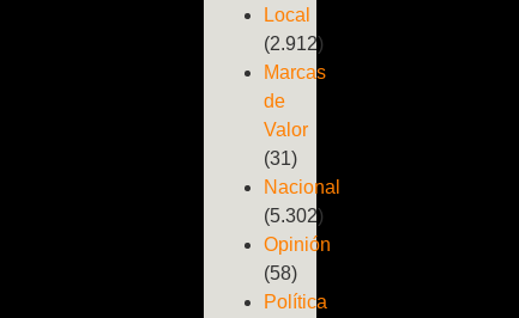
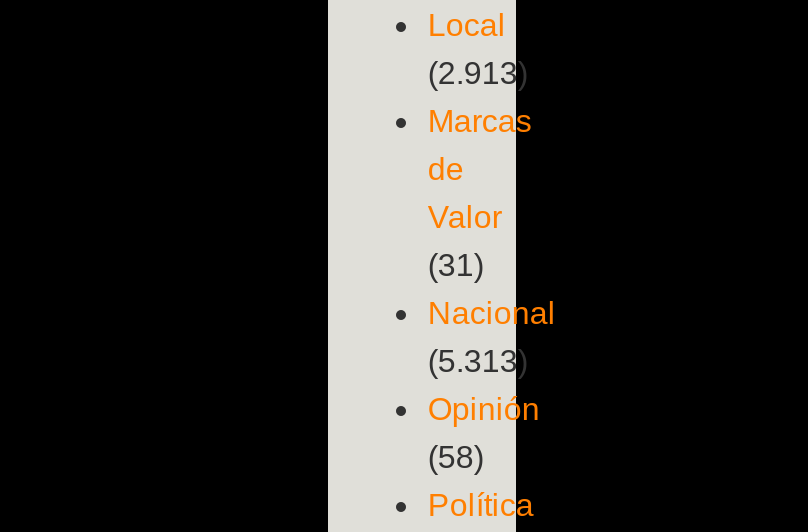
- (2.912)
+ (2.913)

- (5.302)
+ (5.313)
